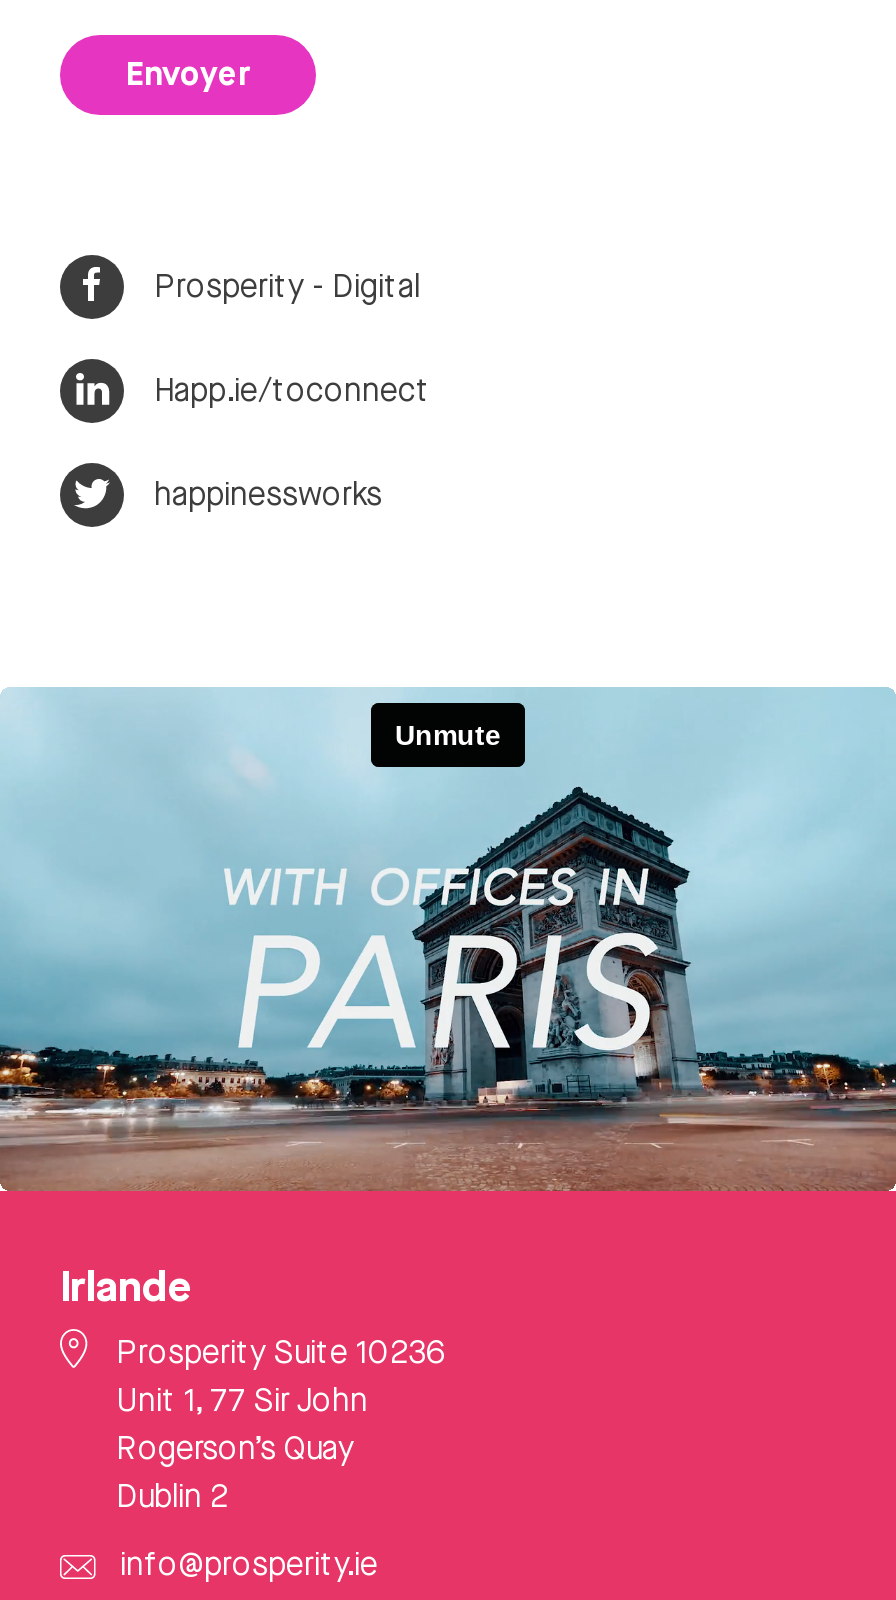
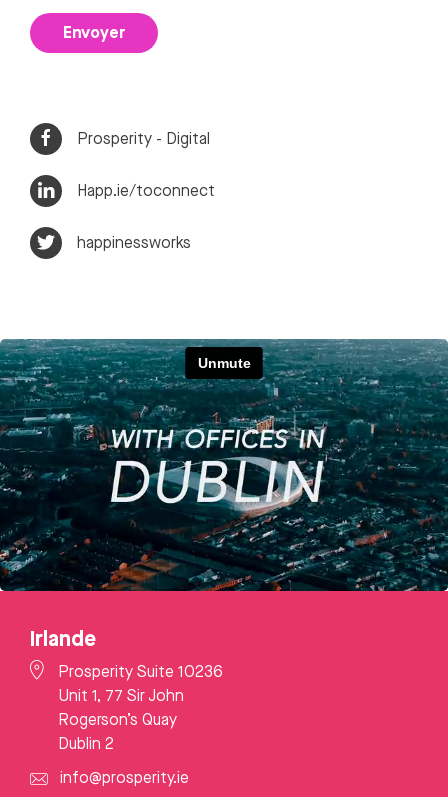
- [image]
+ [image]
